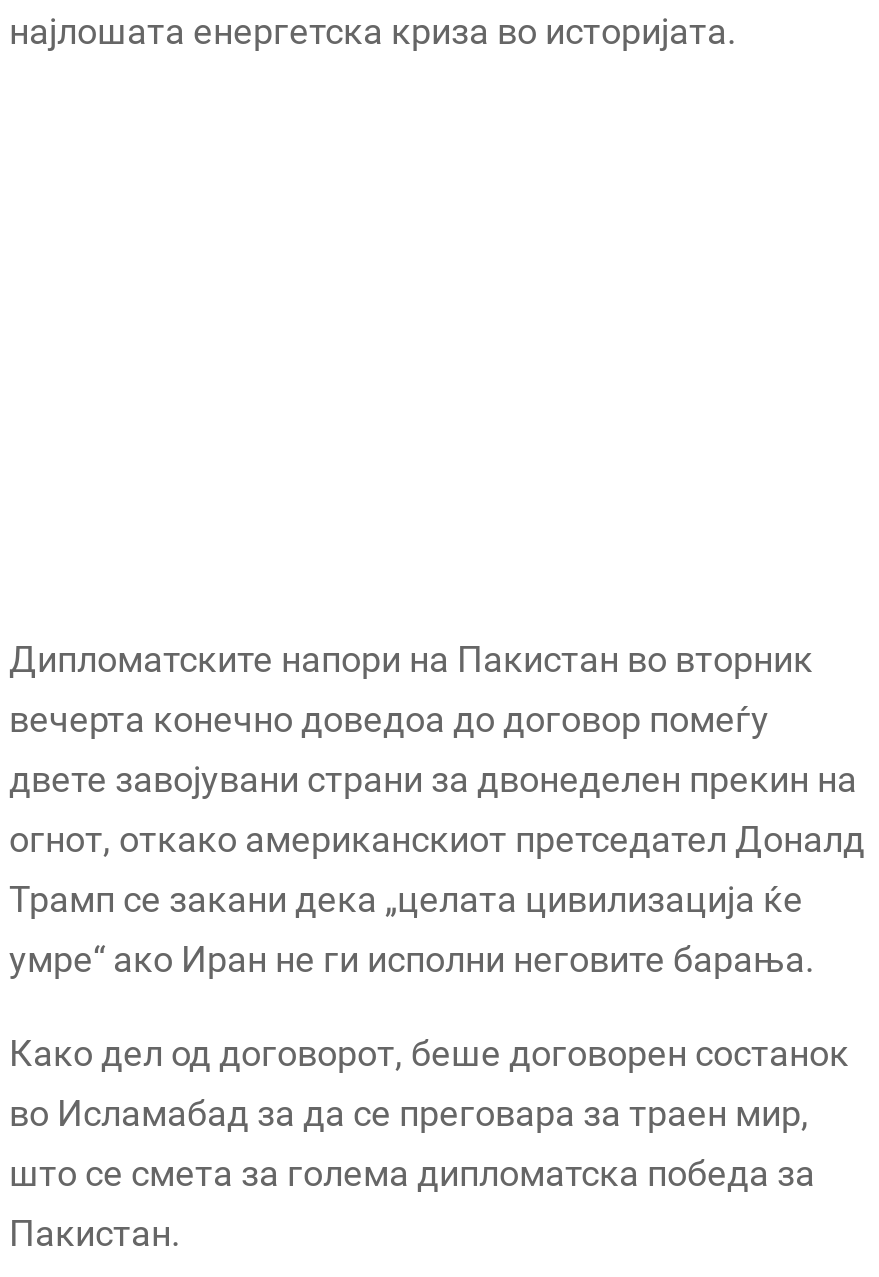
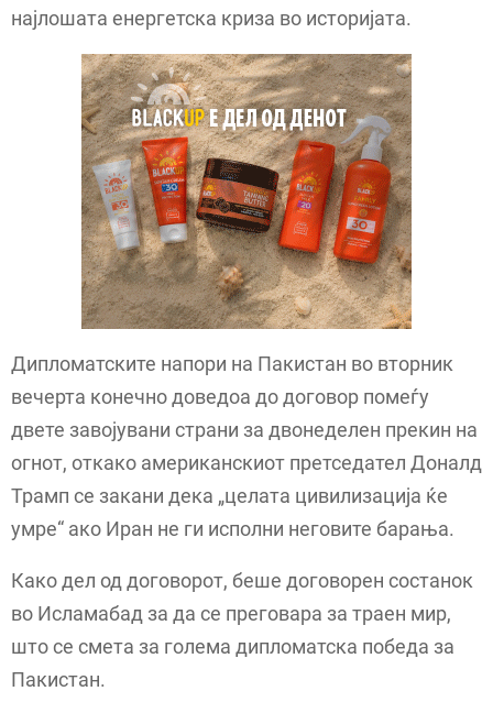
+ [image]
